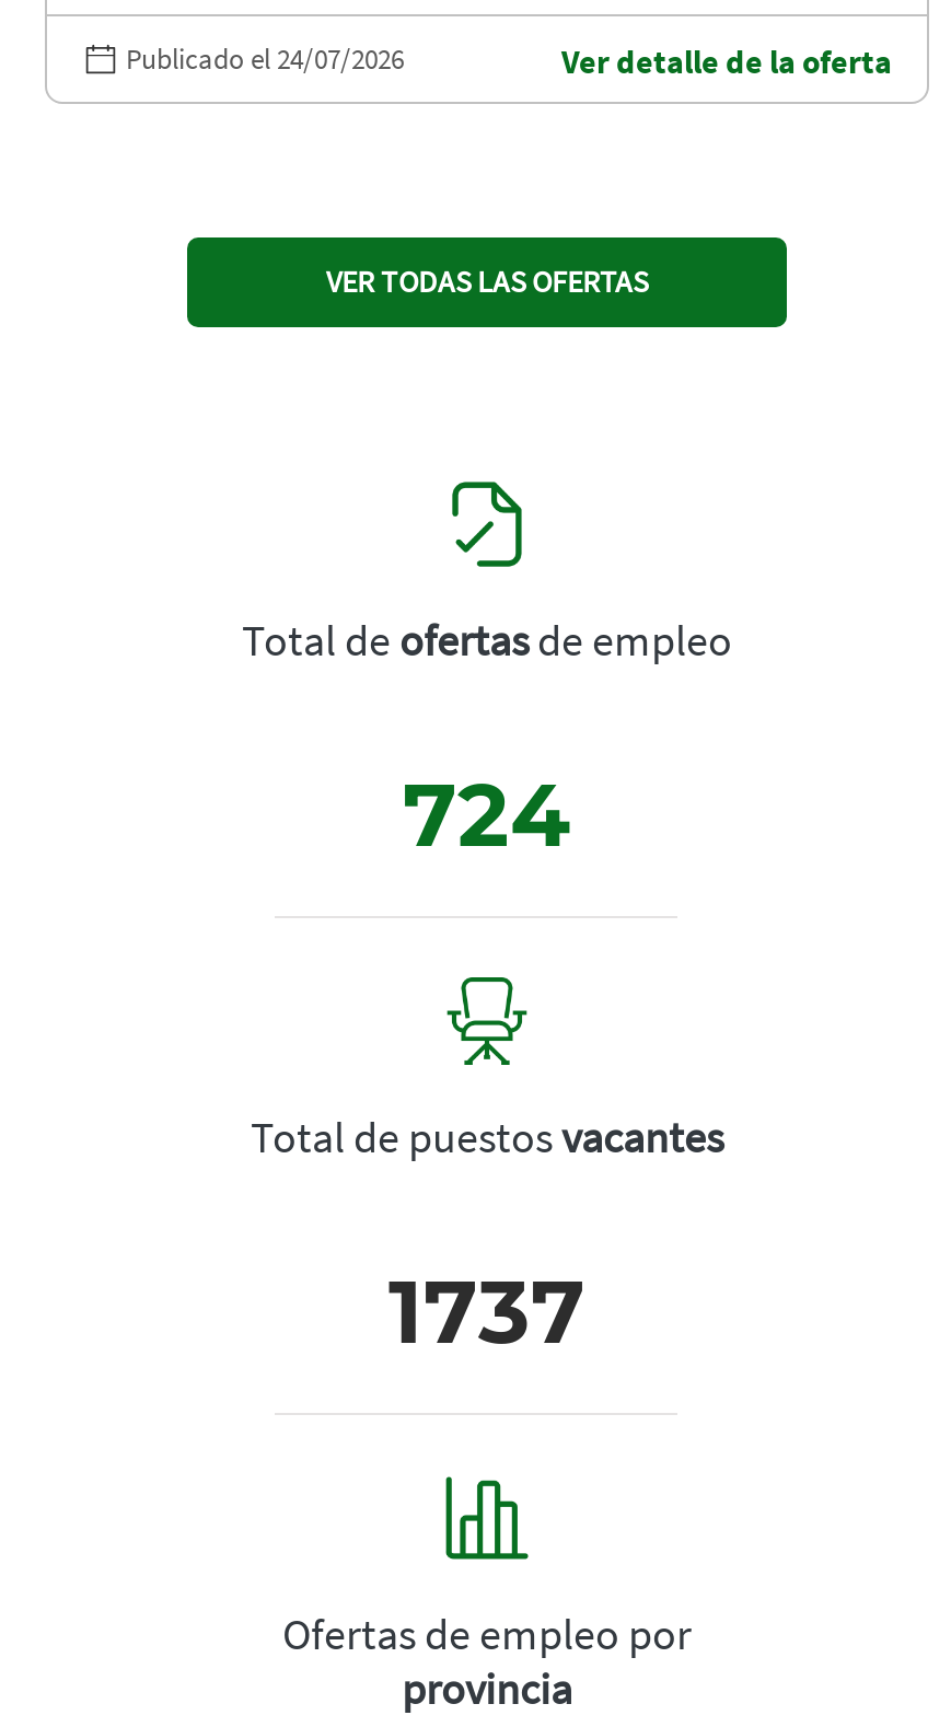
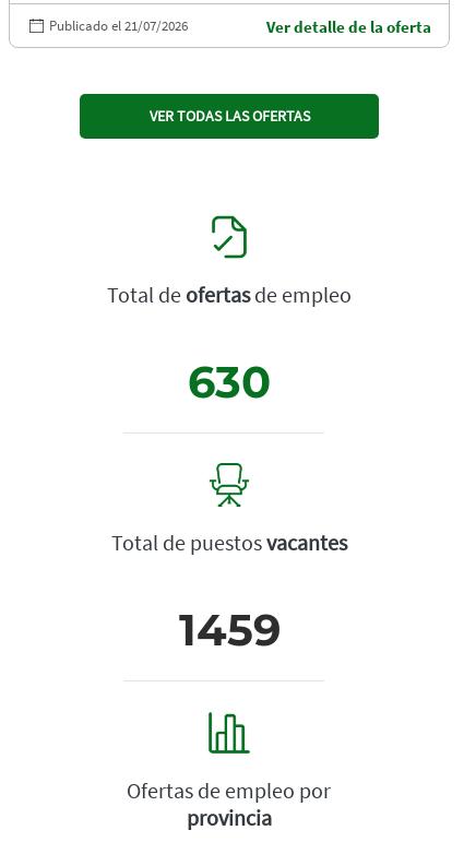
- Publicado el 24/07/2026
+ Publicado el 21/07/2026

- 724
+ 630

- 1737
+ 1459
